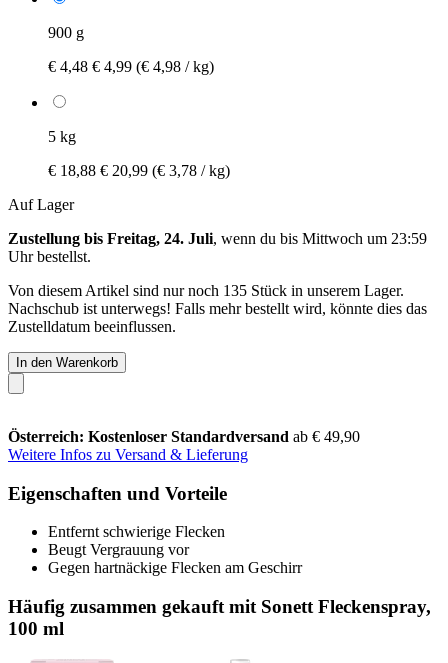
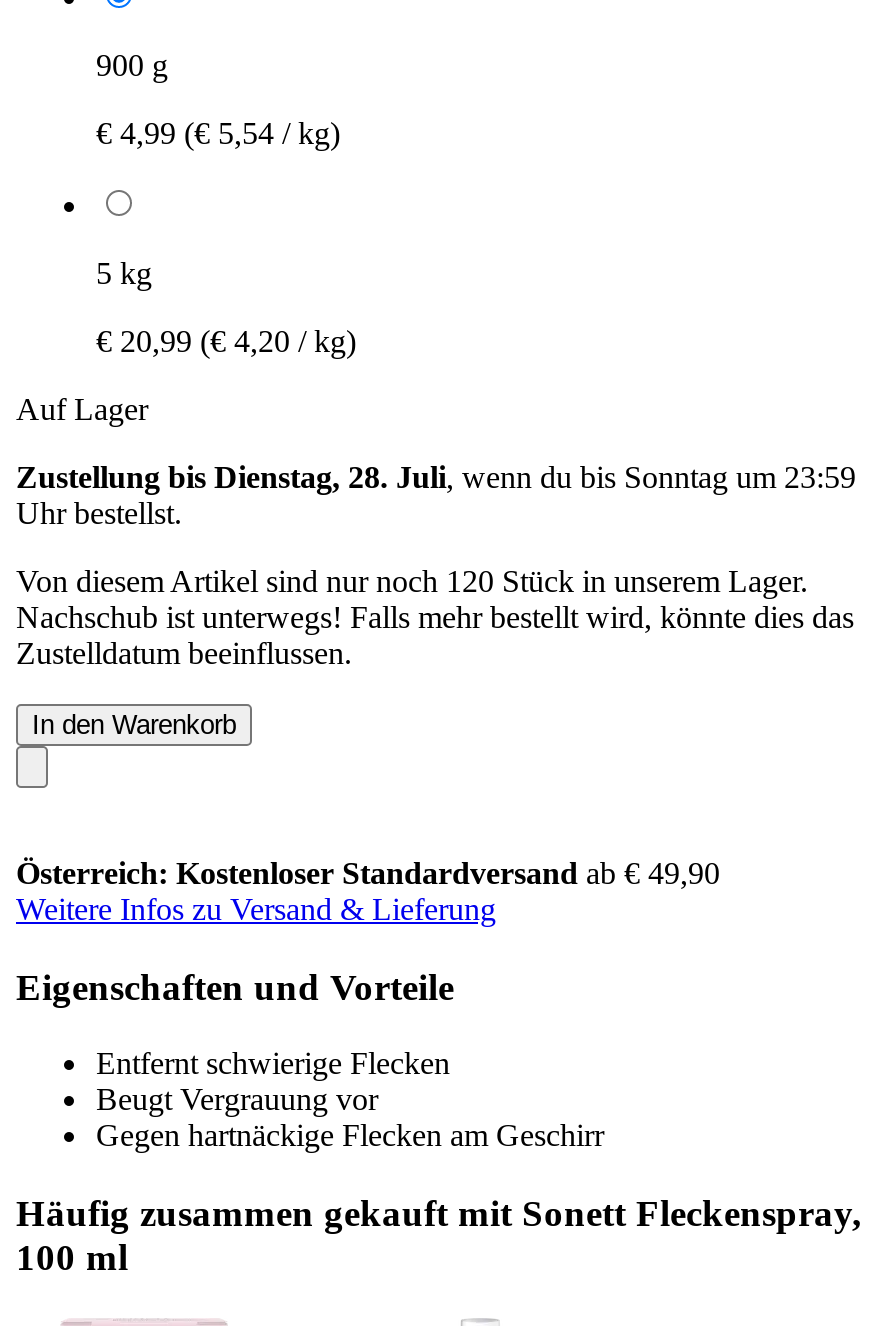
- € 4,48 € 4,99 (€ 4,98 / kg)
+ € 4,99 (€ 5,54 / kg)

- € 18,88 € 20,99 (€ 3,78 / kg)
+ € 20,99 (€ 4,20 / kg)

- Zustellung bis Freitag, 24. Juli, wenn du bis Mittwoch um 23:59
+ Zustellung bis Dienstag, 28. Juli, wenn du bis Sonntag um 23:59

- Von diesem Artikel sind nur noch 135 Stück in unserem Lager.
+ Von diesem Artikel sind nur noch 120 Stück in unserem Lager.
